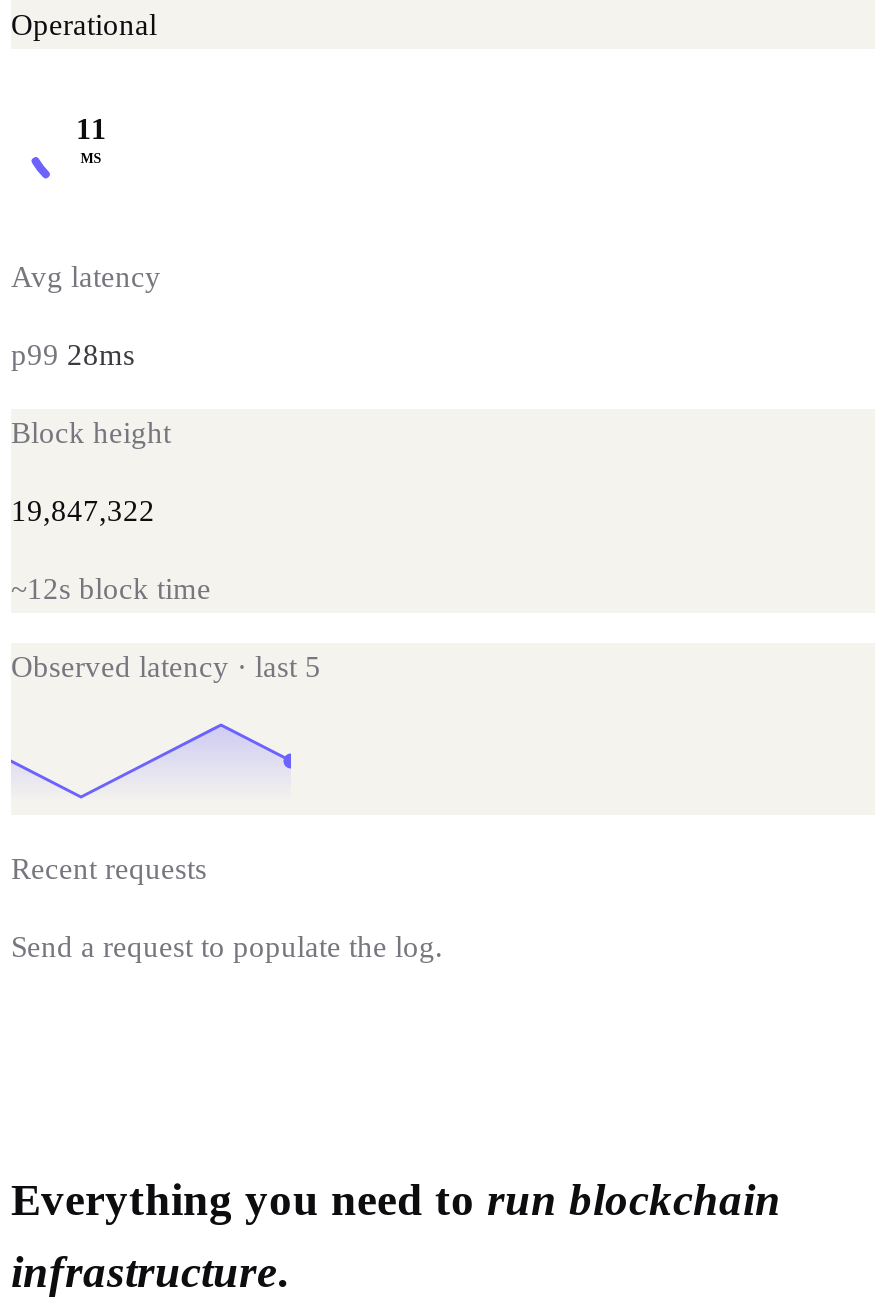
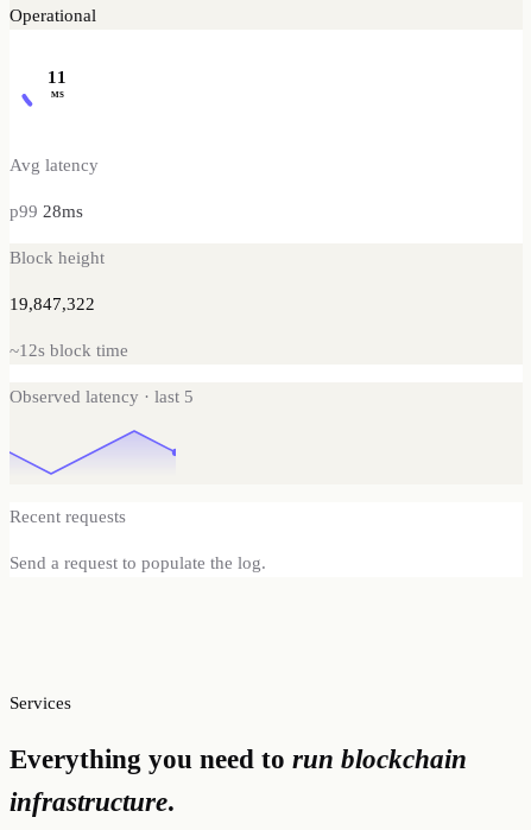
+ Services
